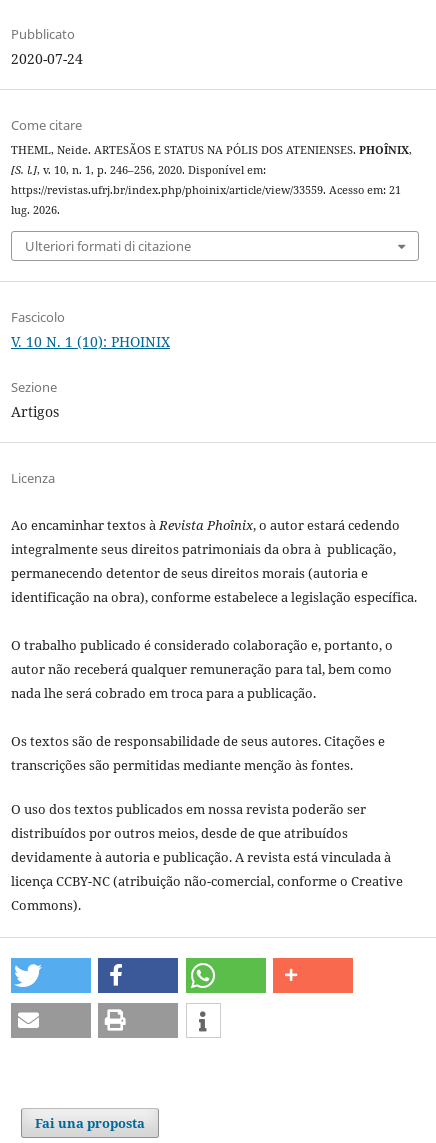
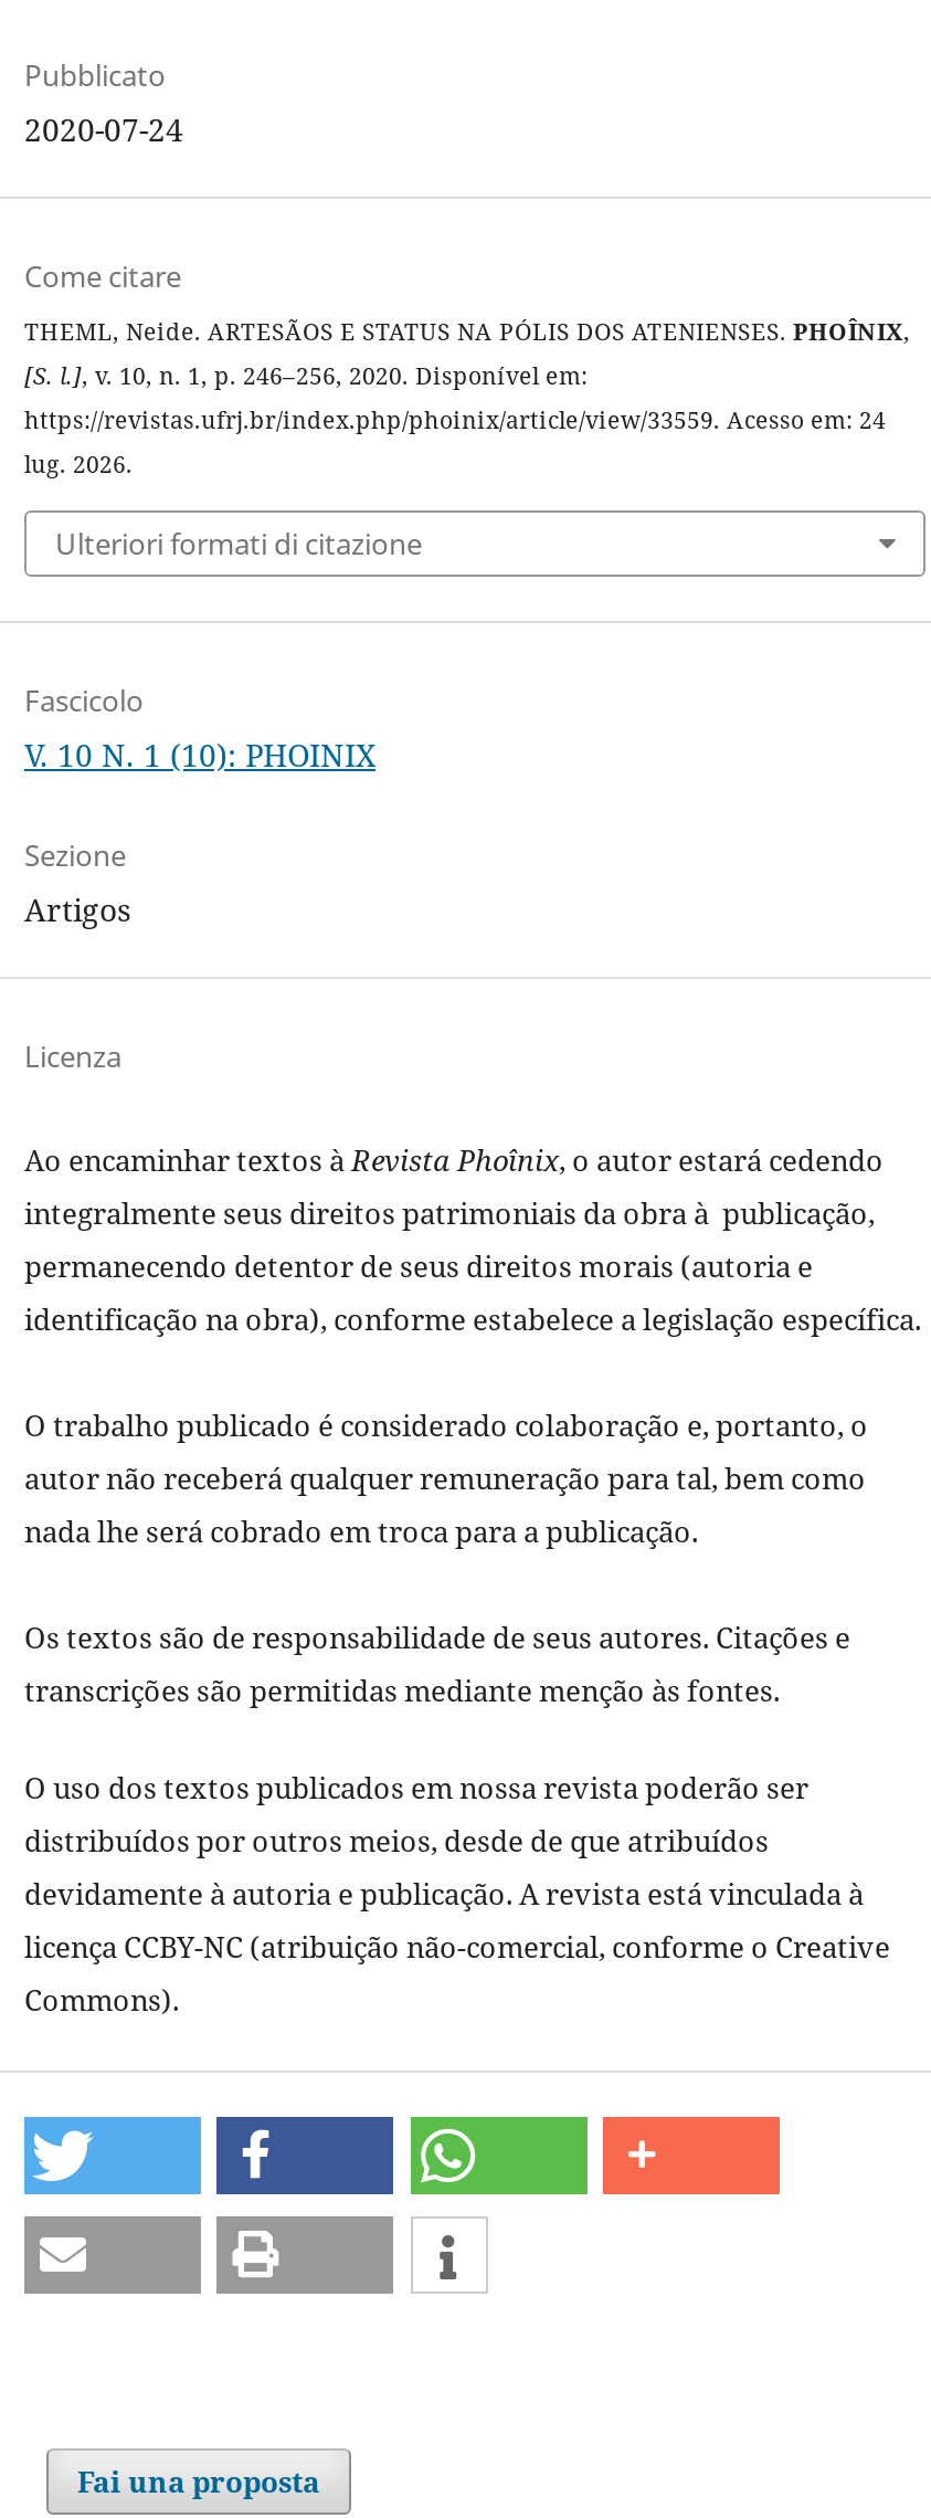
- https://revistas.ufrj.br/index.php/phoinix/article/view/33559. Acesso em: 21
+ https://revistas.ufrj.br/index.php/phoinix/article/view/33559. Acesso em: 24
